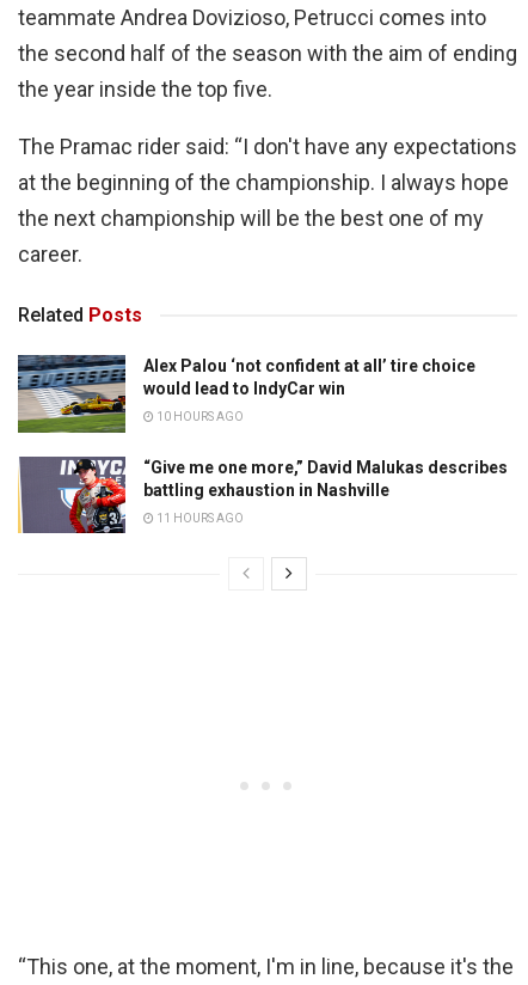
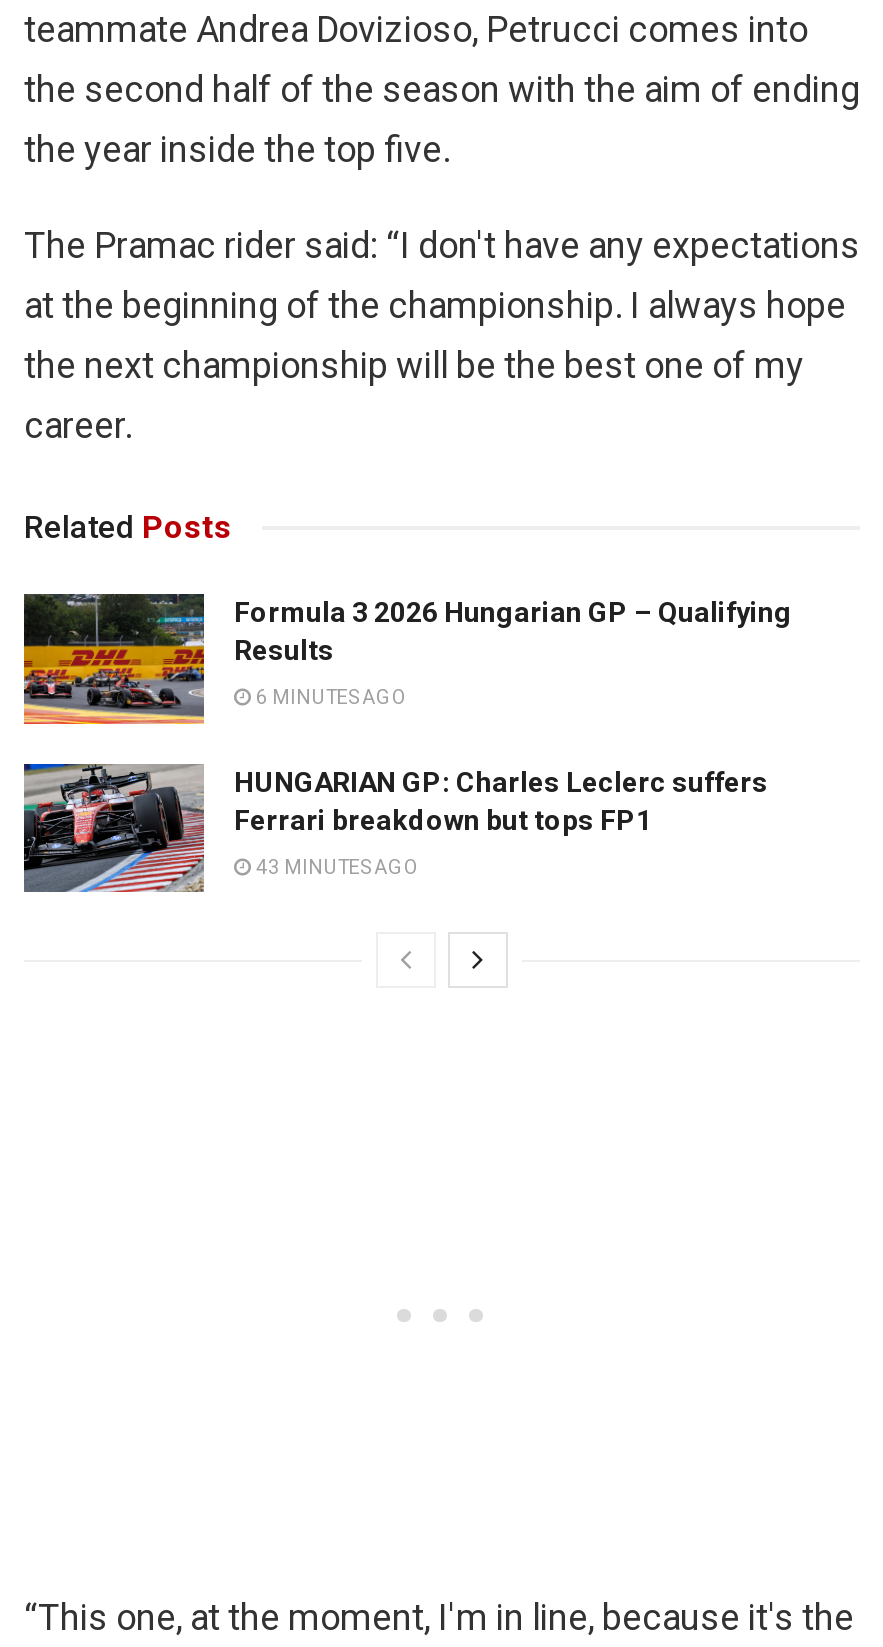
- [image]
- Alex Palou ‘not confident at all’ tire choice
- would lead to IndyCar win
+ [image]
+ Formula 3 2026 Hungarian GP – Qualifying
+ Results

- 10 HOURS AGO
+ 6 MINUTES AGO

- [image]
- “Give me one more,” David Malukas describes
- battling exhaustion in Nashville
+ [image]
+ HUNGARIAN GP: Charles Leclerc suffers
+ Ferrari breakdown but tops FP1

- 11 HOURS AGO
+ 43 MINUTES AGO
